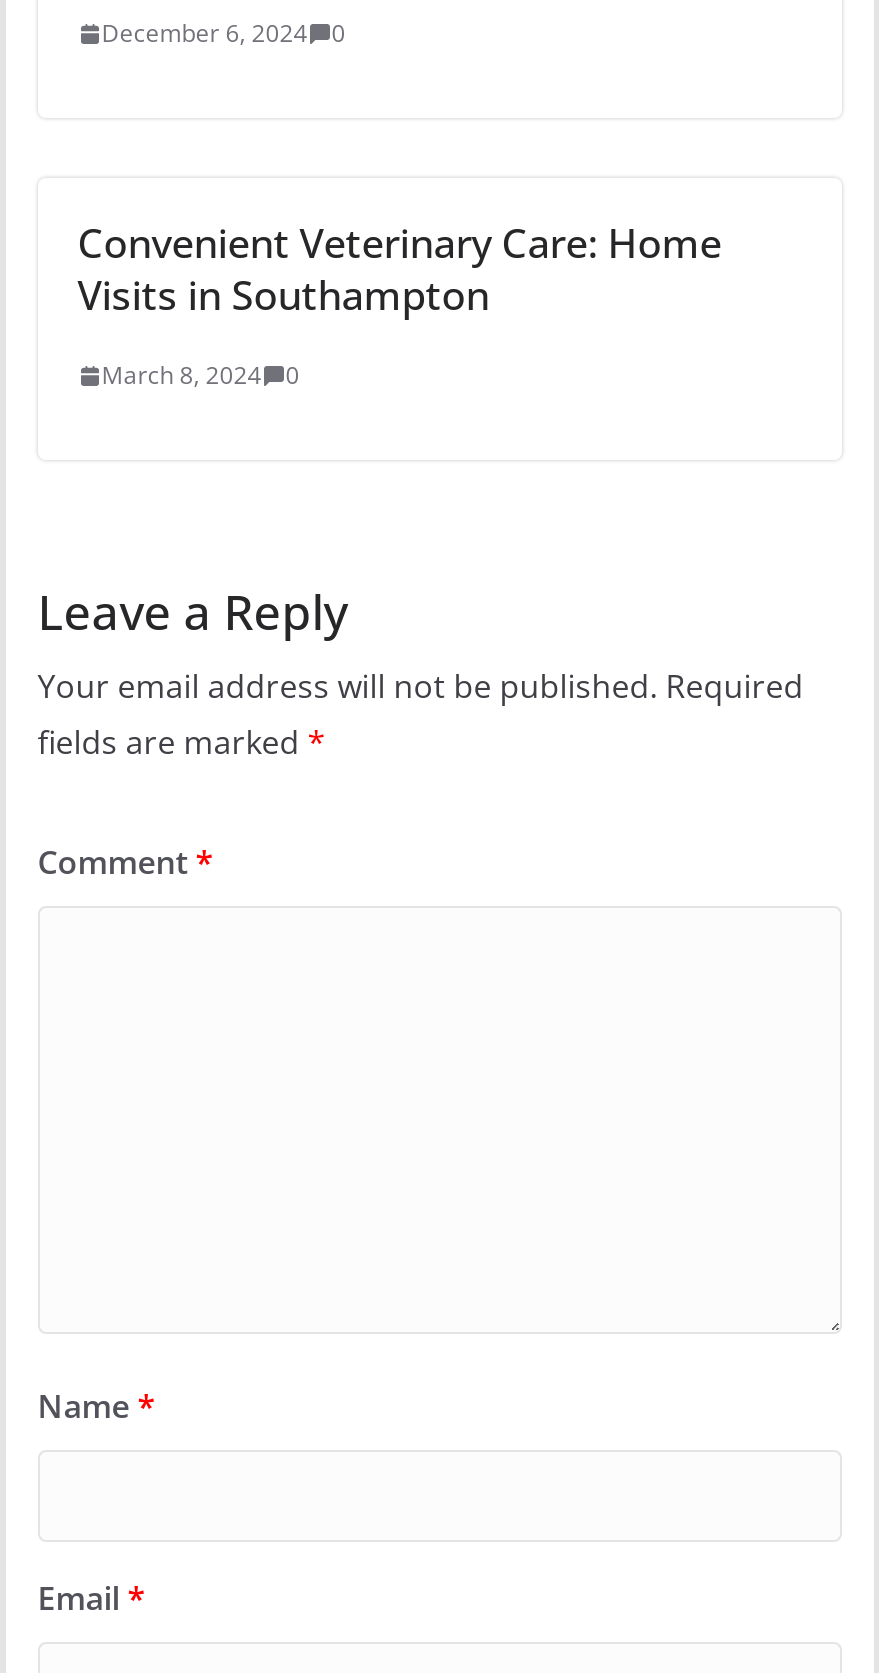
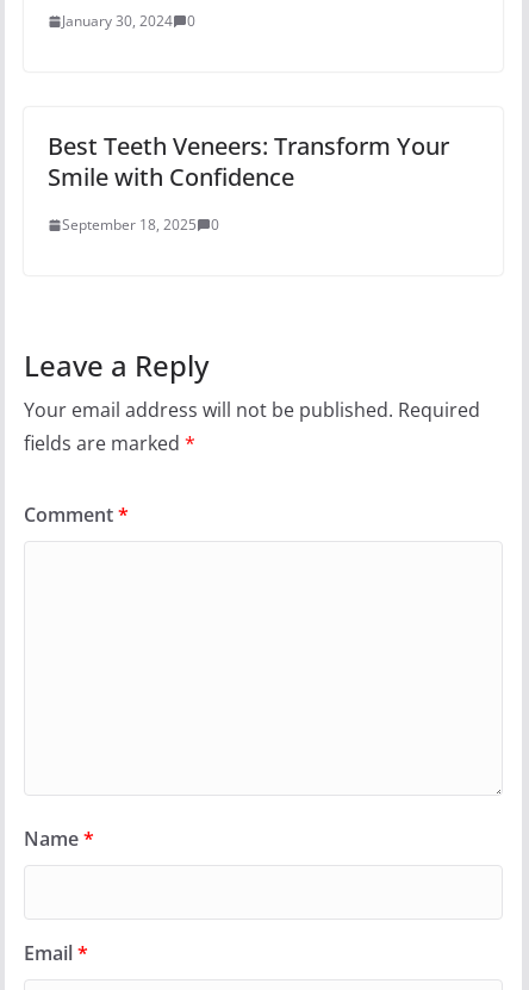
- December 6, 2024 0
+ January 30, 2024 0

- Convenient Veterinary Care: Home
- Visits in Southampton
+ Best Teeth Veneers: Transform Your
+ Smile with Confidence

- March 8, 2024 0
+ September 18, 2025 0
